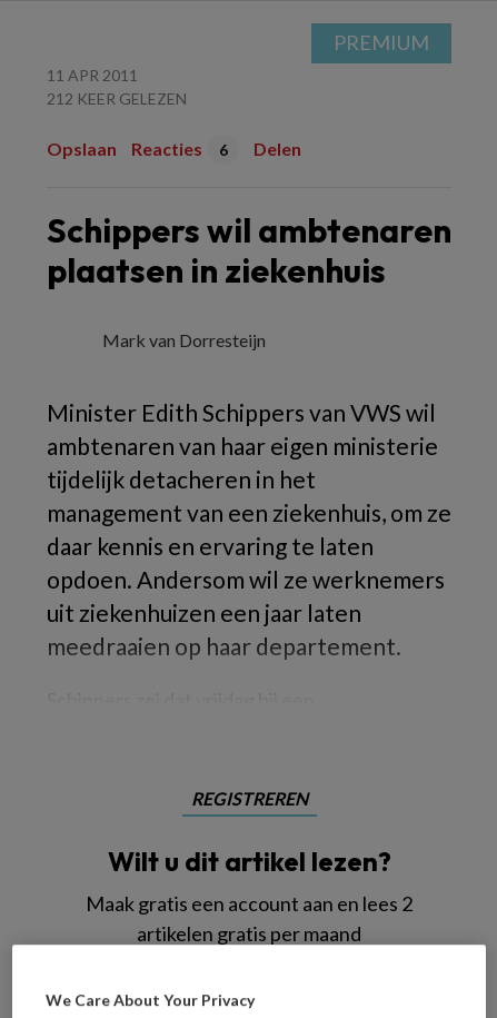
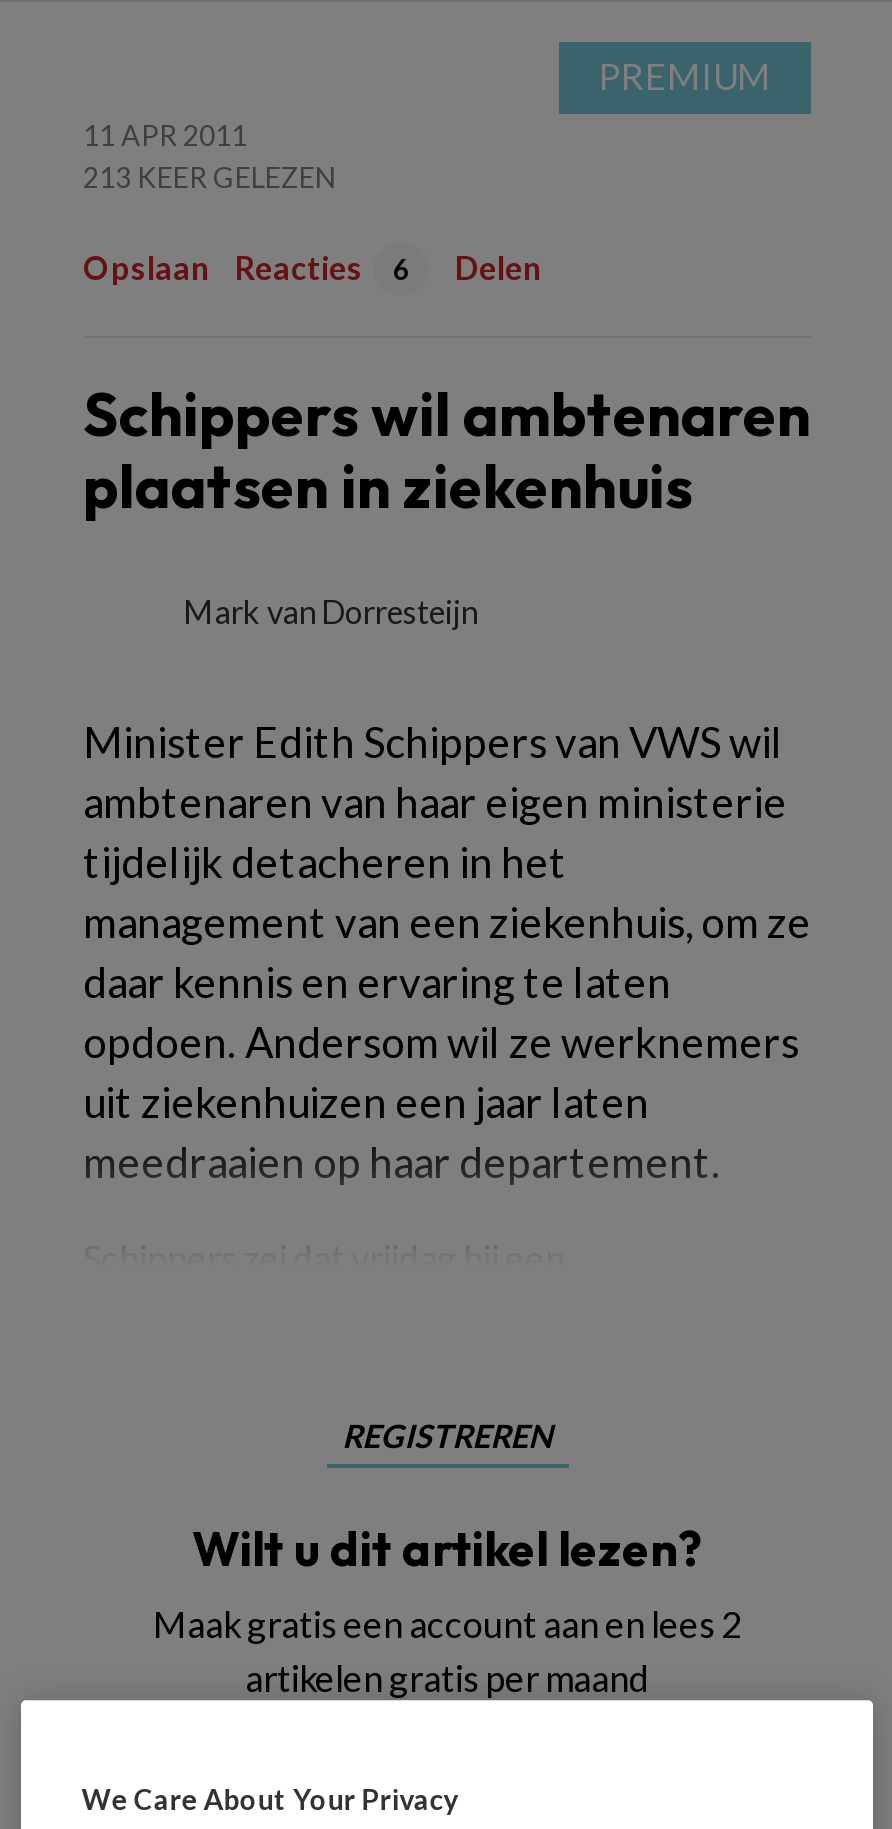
- 212 KEER GELEZEN
+ 213 KEER GELEZEN
